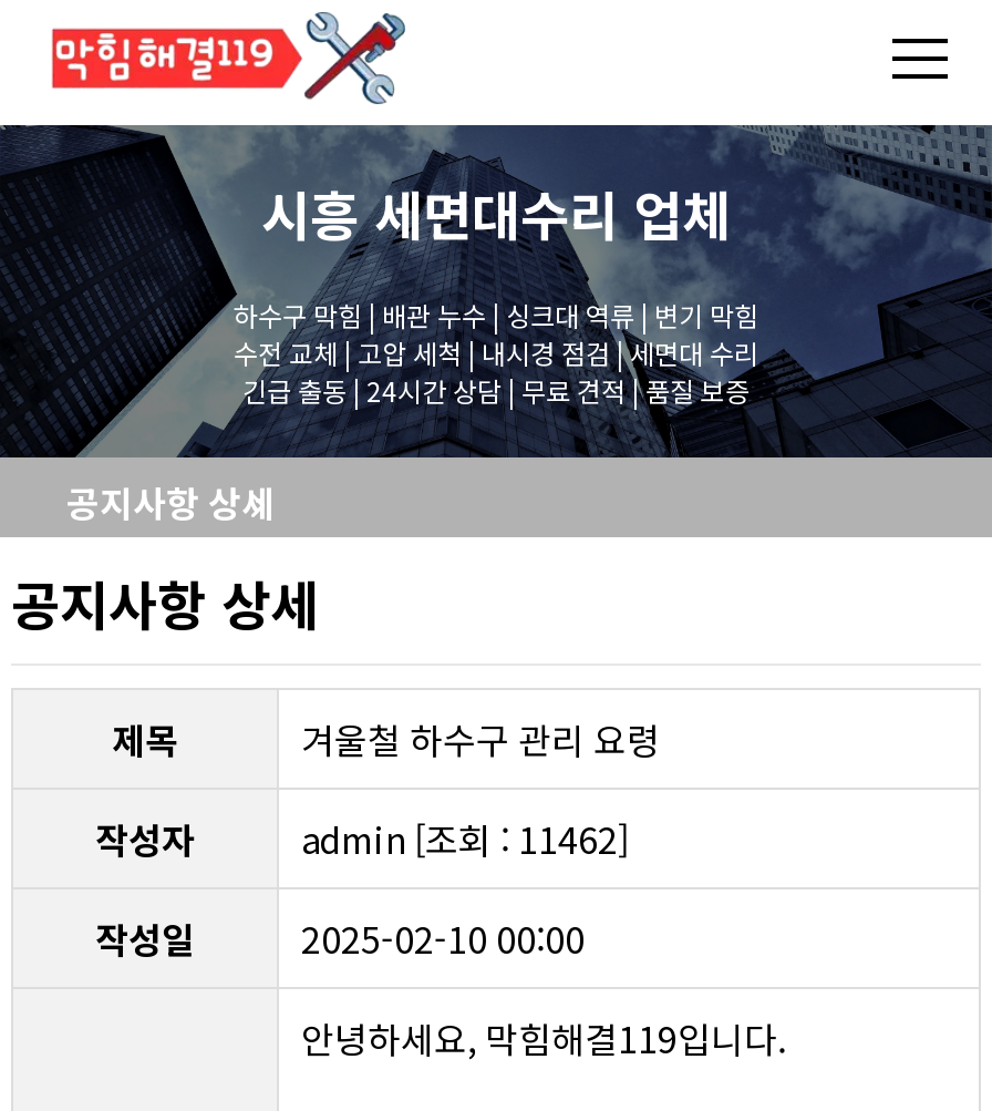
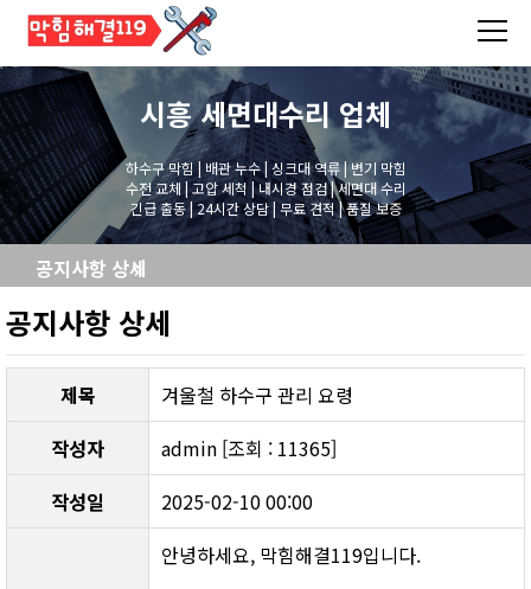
- 작성자 admin [조회 : 11462]
+ 작성자 admin [조회 : 11365]
